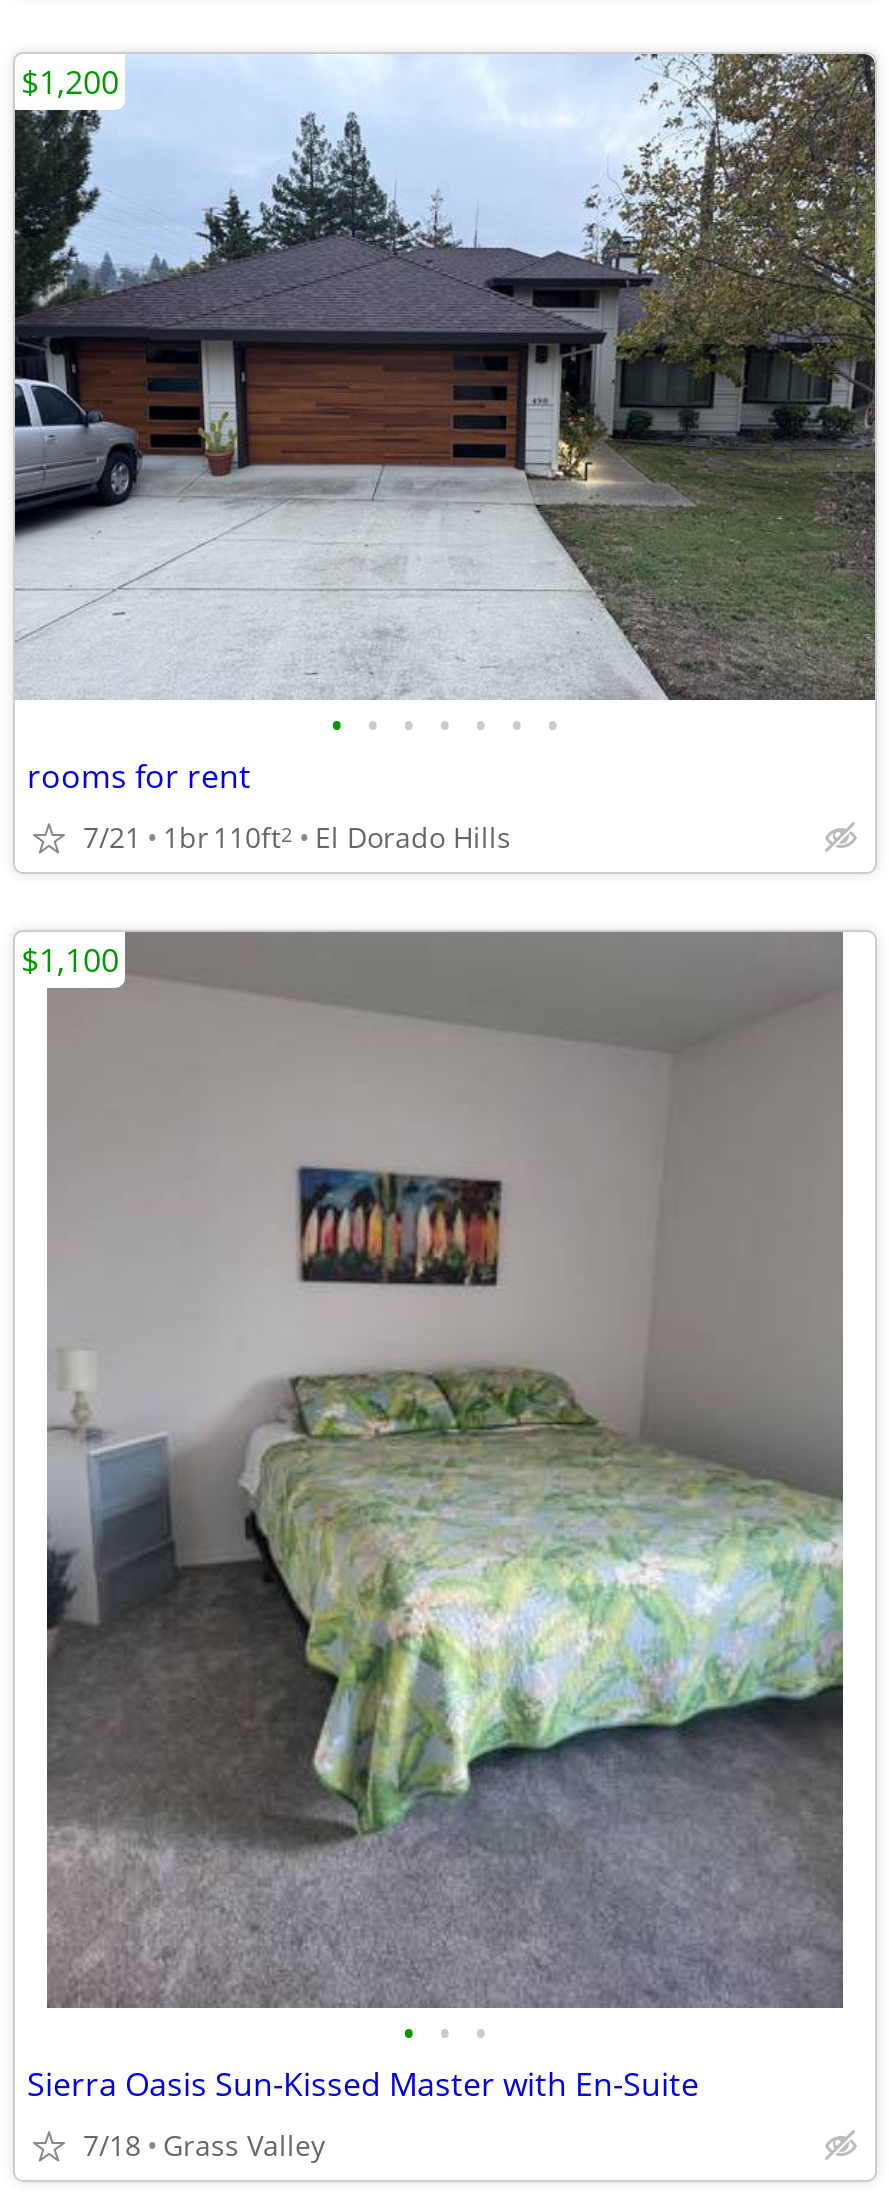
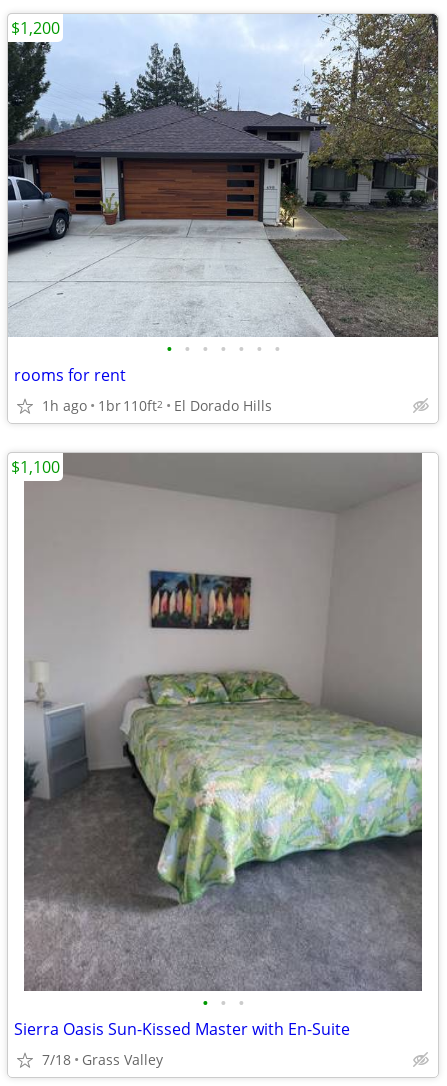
- 7/21 1br 110ft2 El Dorado Hills
+ 1h ago 1br 110ft2 El Dorado Hills
